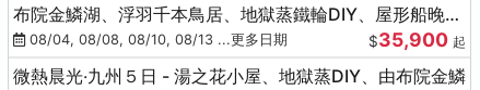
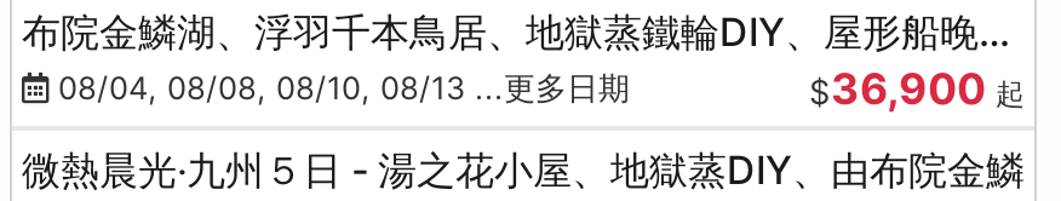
- $35,900 起
+ $36,900 起
